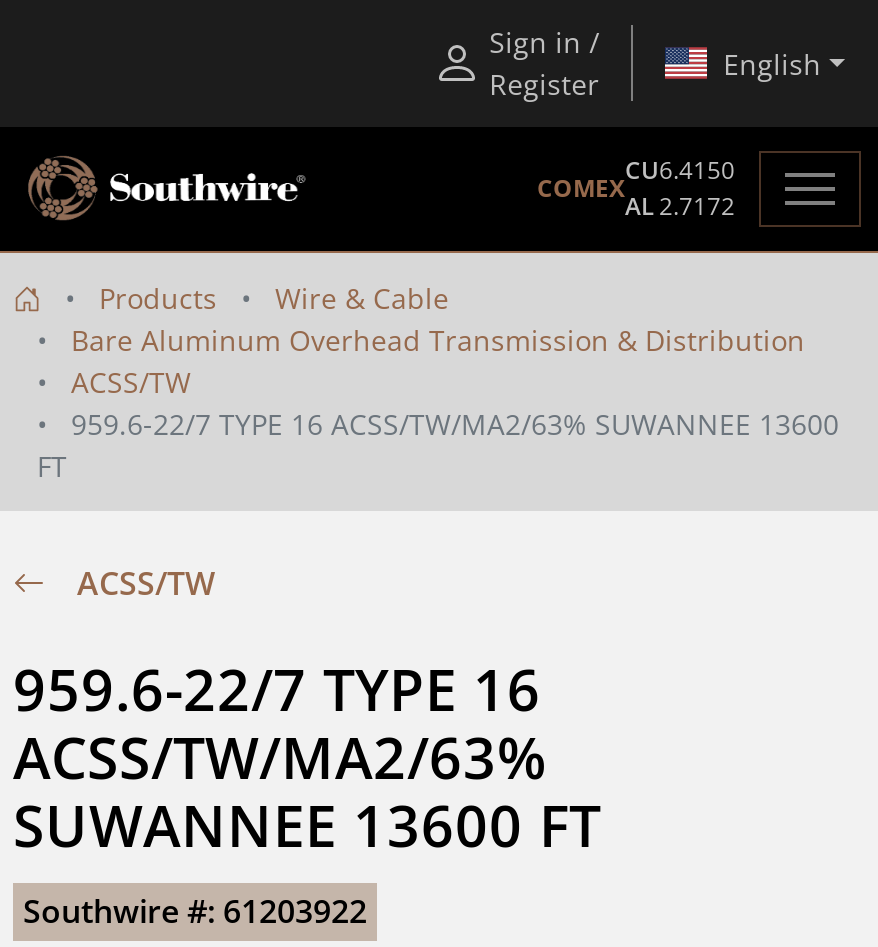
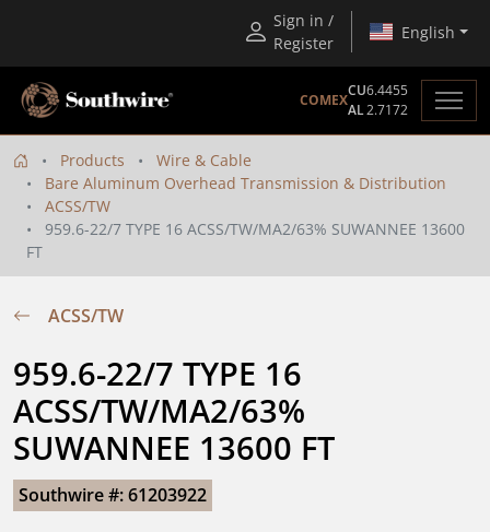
- CU6.4150
+ CU6.4455
